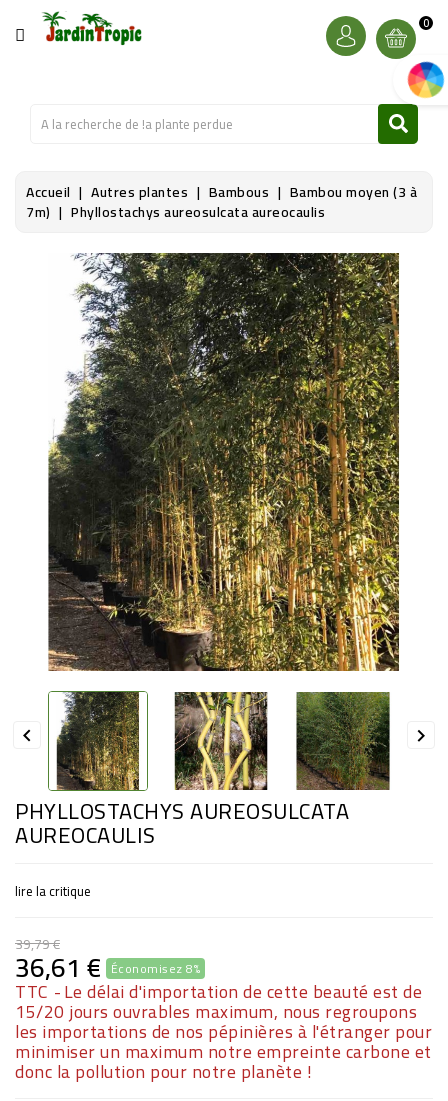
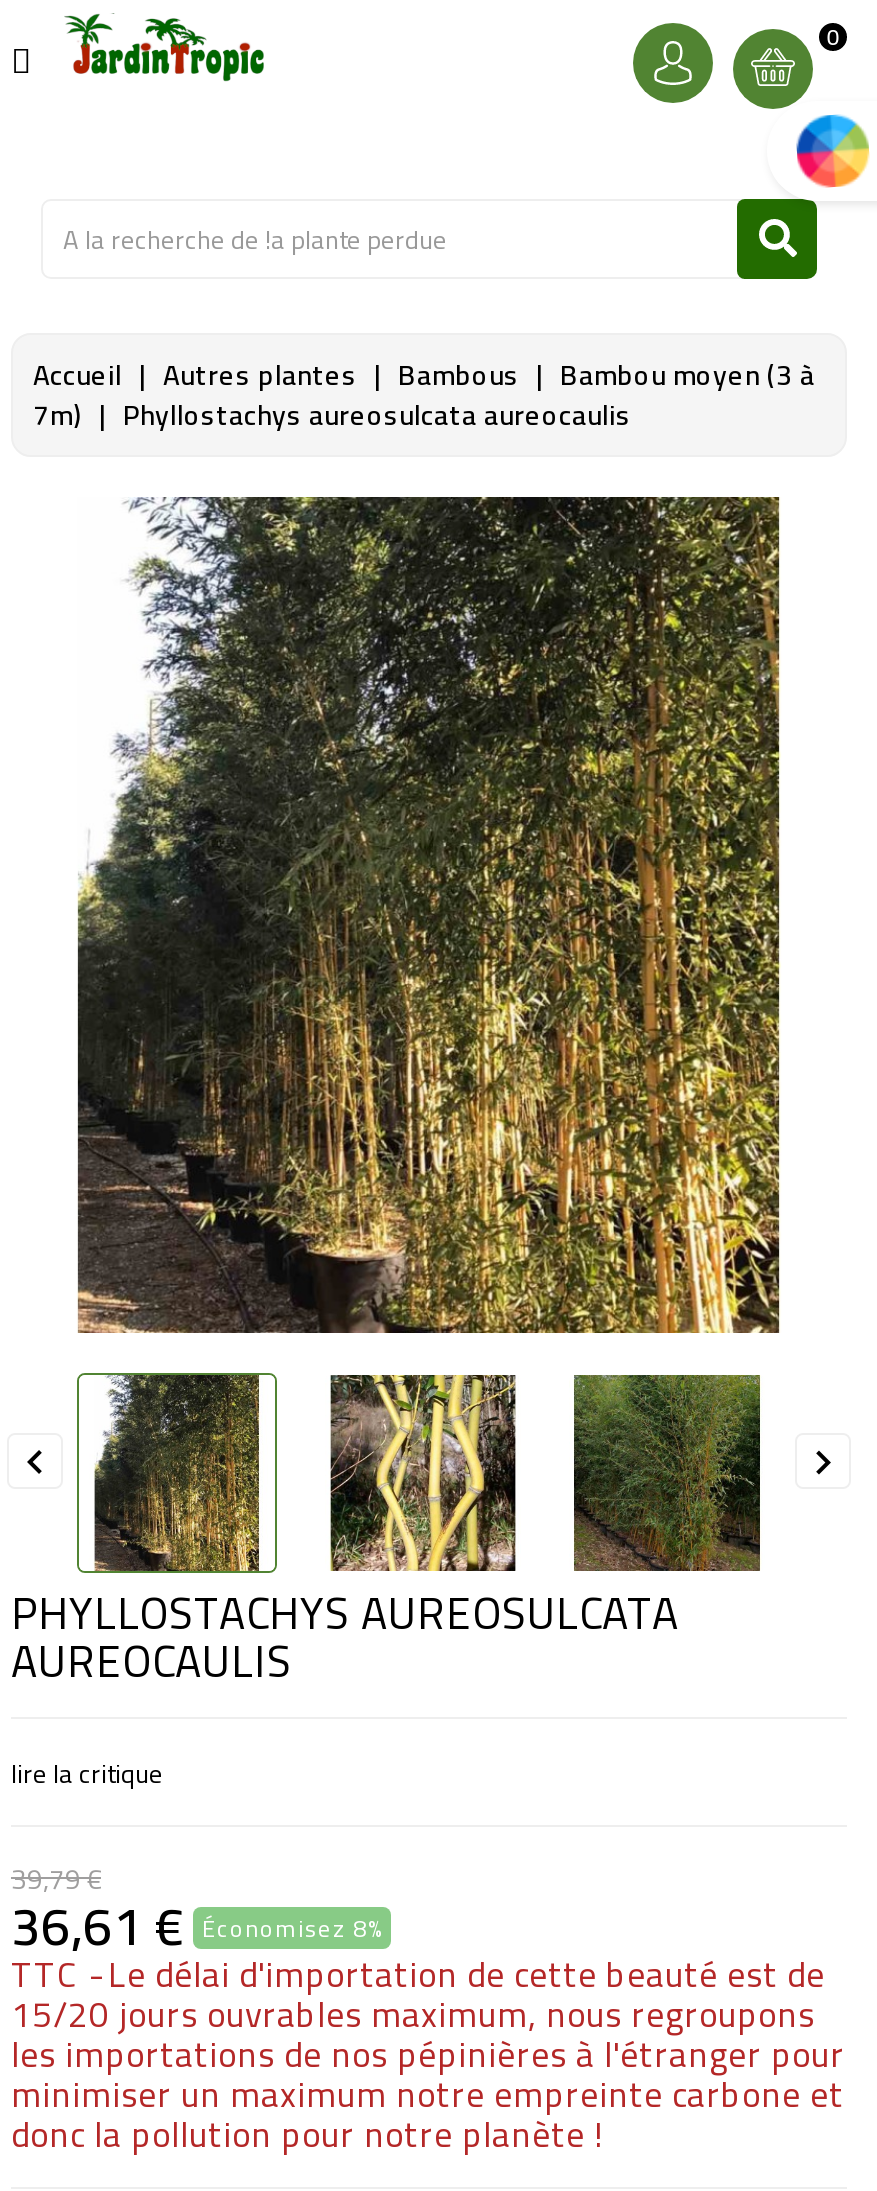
- [image]
+ [image]
